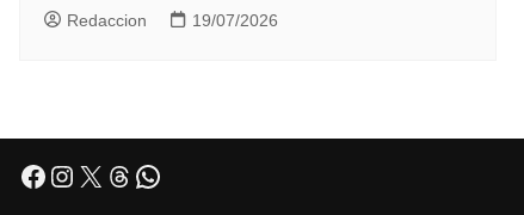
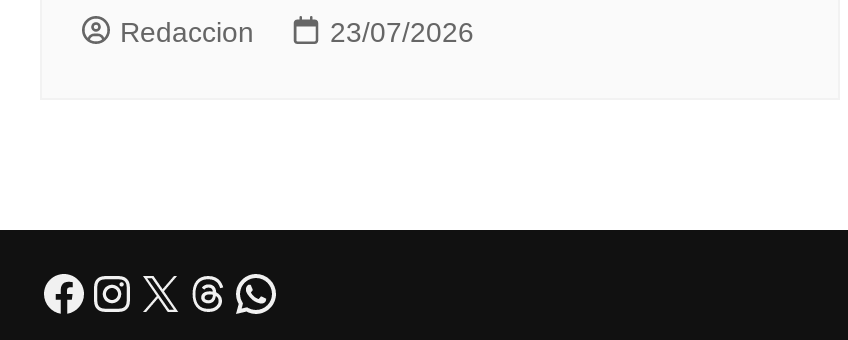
- 19/07/2026
+ 23/07/2026
